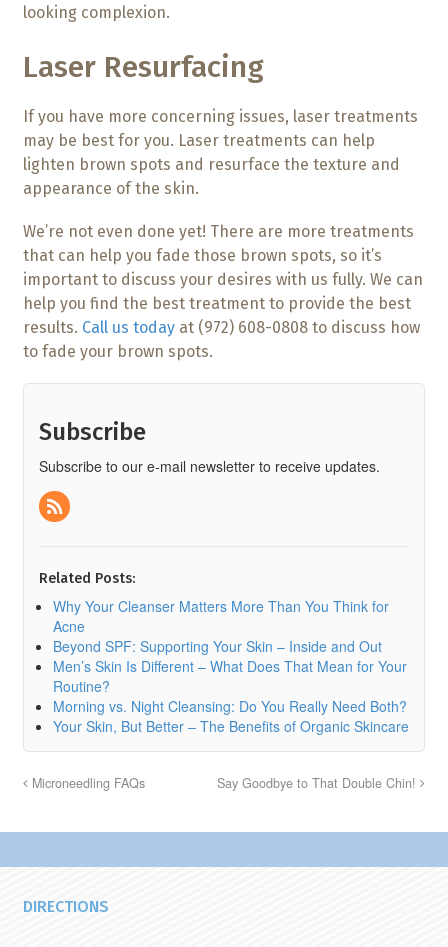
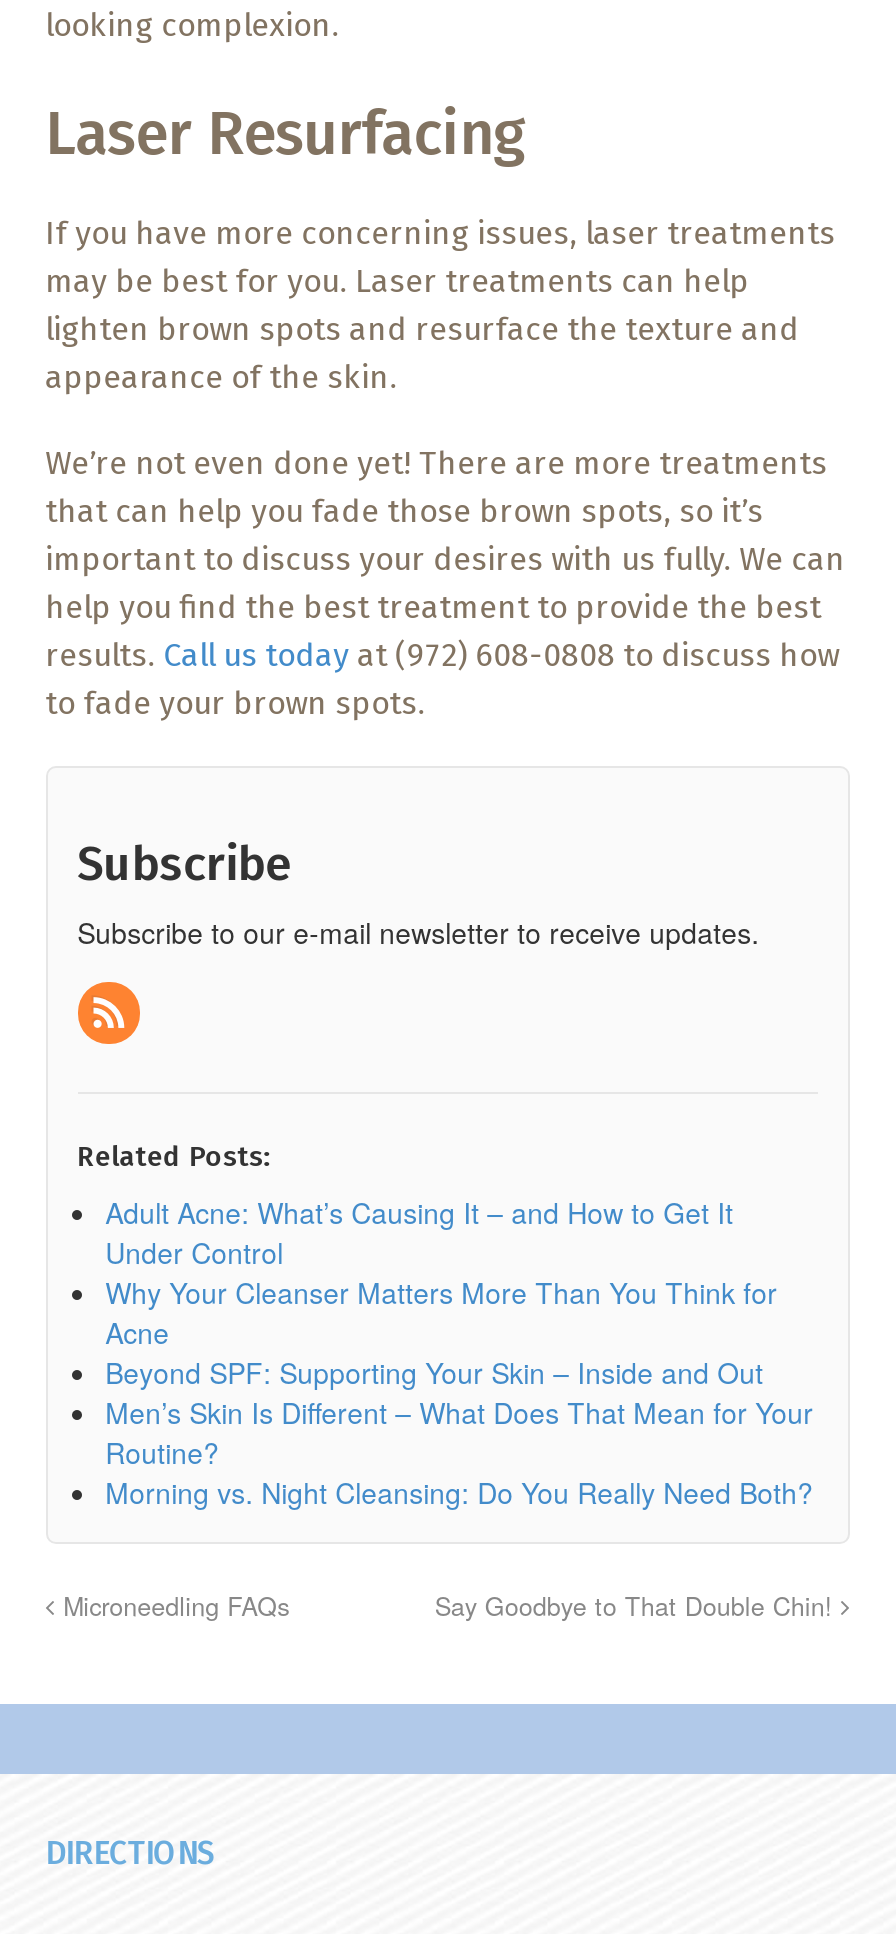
+ Adult Acne: What’s Causing It – and How to Get It
+ Under Control

moved down: Why Your Cleanser Matters More Than You Think for | Acne | Beyond SPF: Supporting Your Skin – Inside and Out | Men’s Skin Is Different – What Does That Mean for Your | Routine? | Morning vs. Night Cleansing: Do You Really Need Both?

- Your Skin, But Better – The Benefits of Organic Skincare
